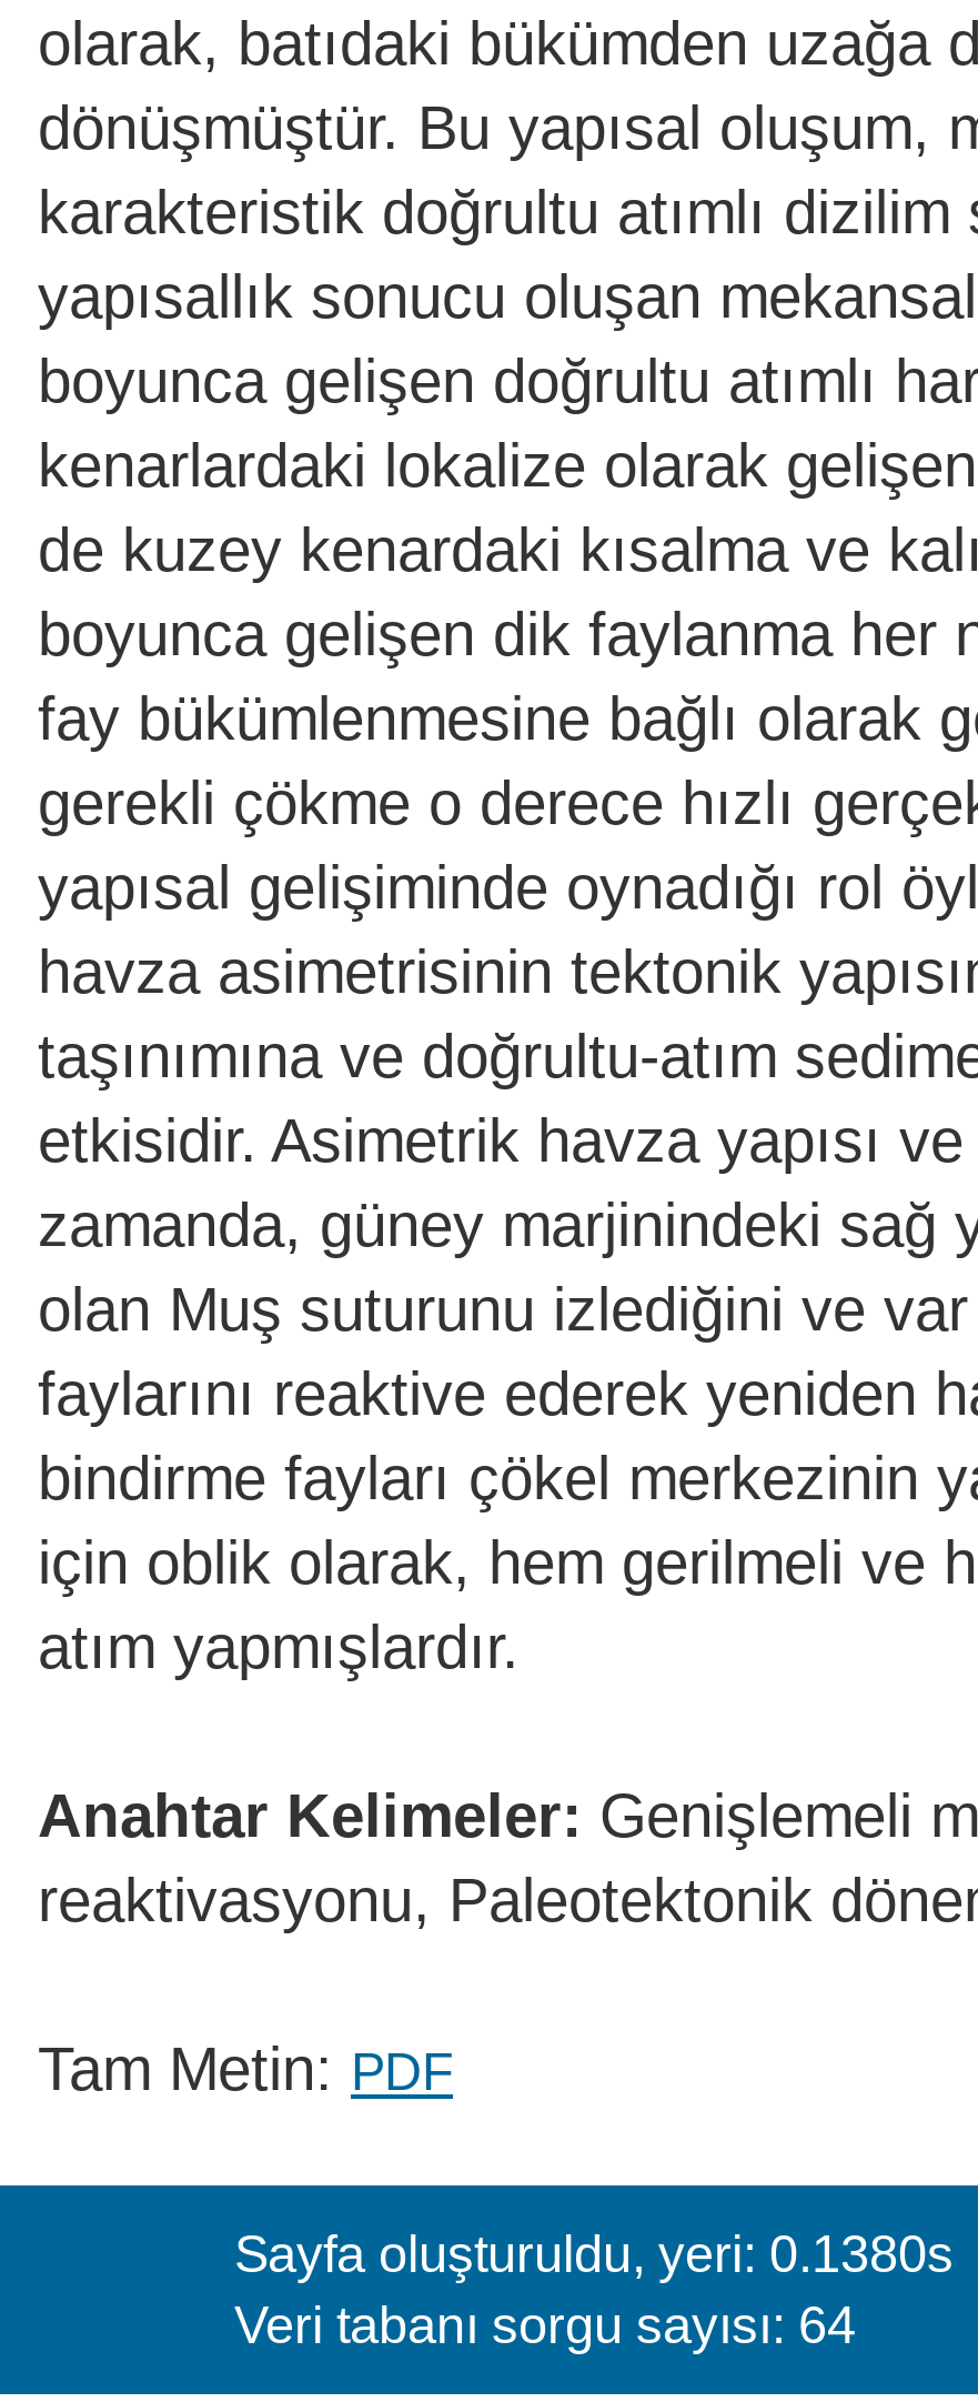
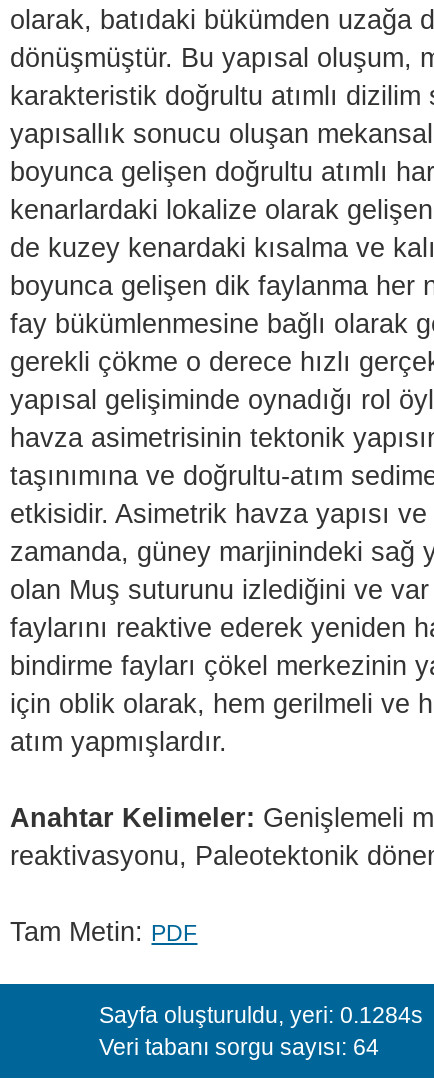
- Sayfa oluşturuldu, yeri: 0.1380s
+ Sayfa oluşturuldu, yeri: 0.1284s
